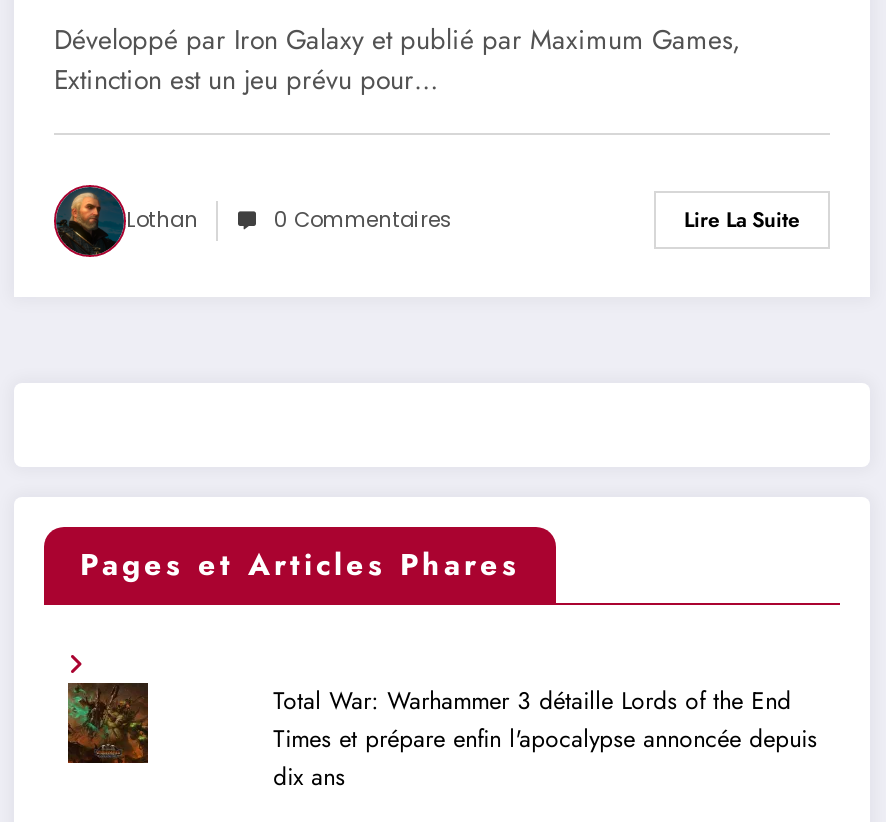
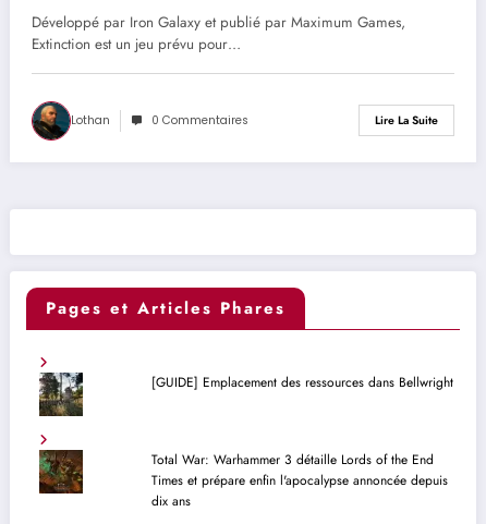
+ [image]

+ [GUIDE] Emplacement des ressources dans Bellwright
